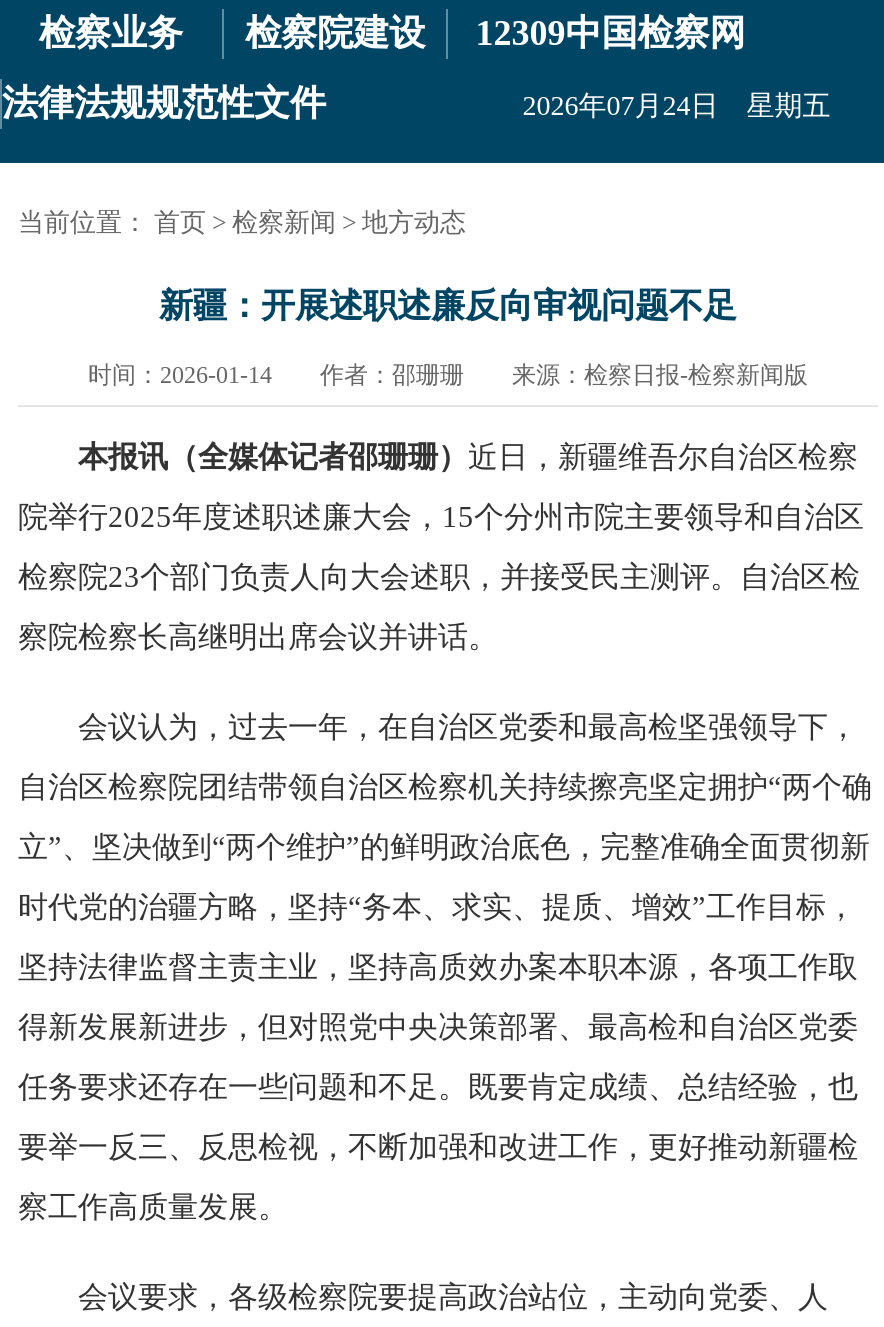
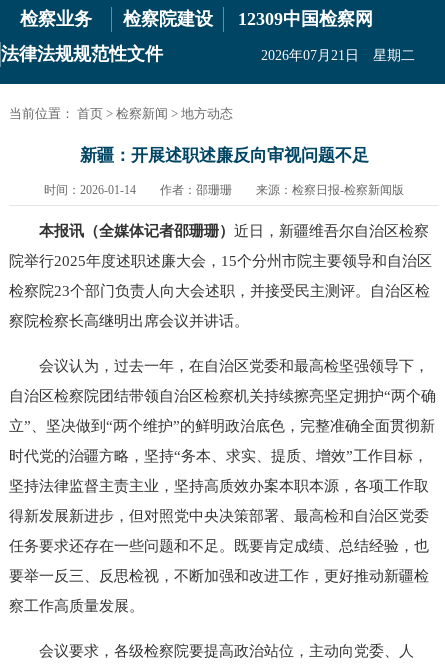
- 2026年07月24日 星期五
+ 2026年07月21日 星期二
